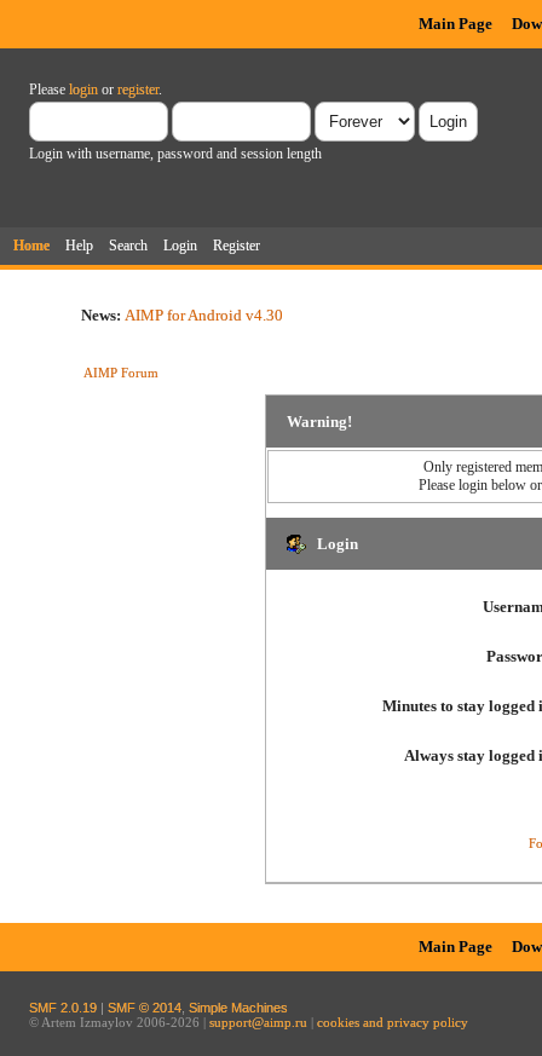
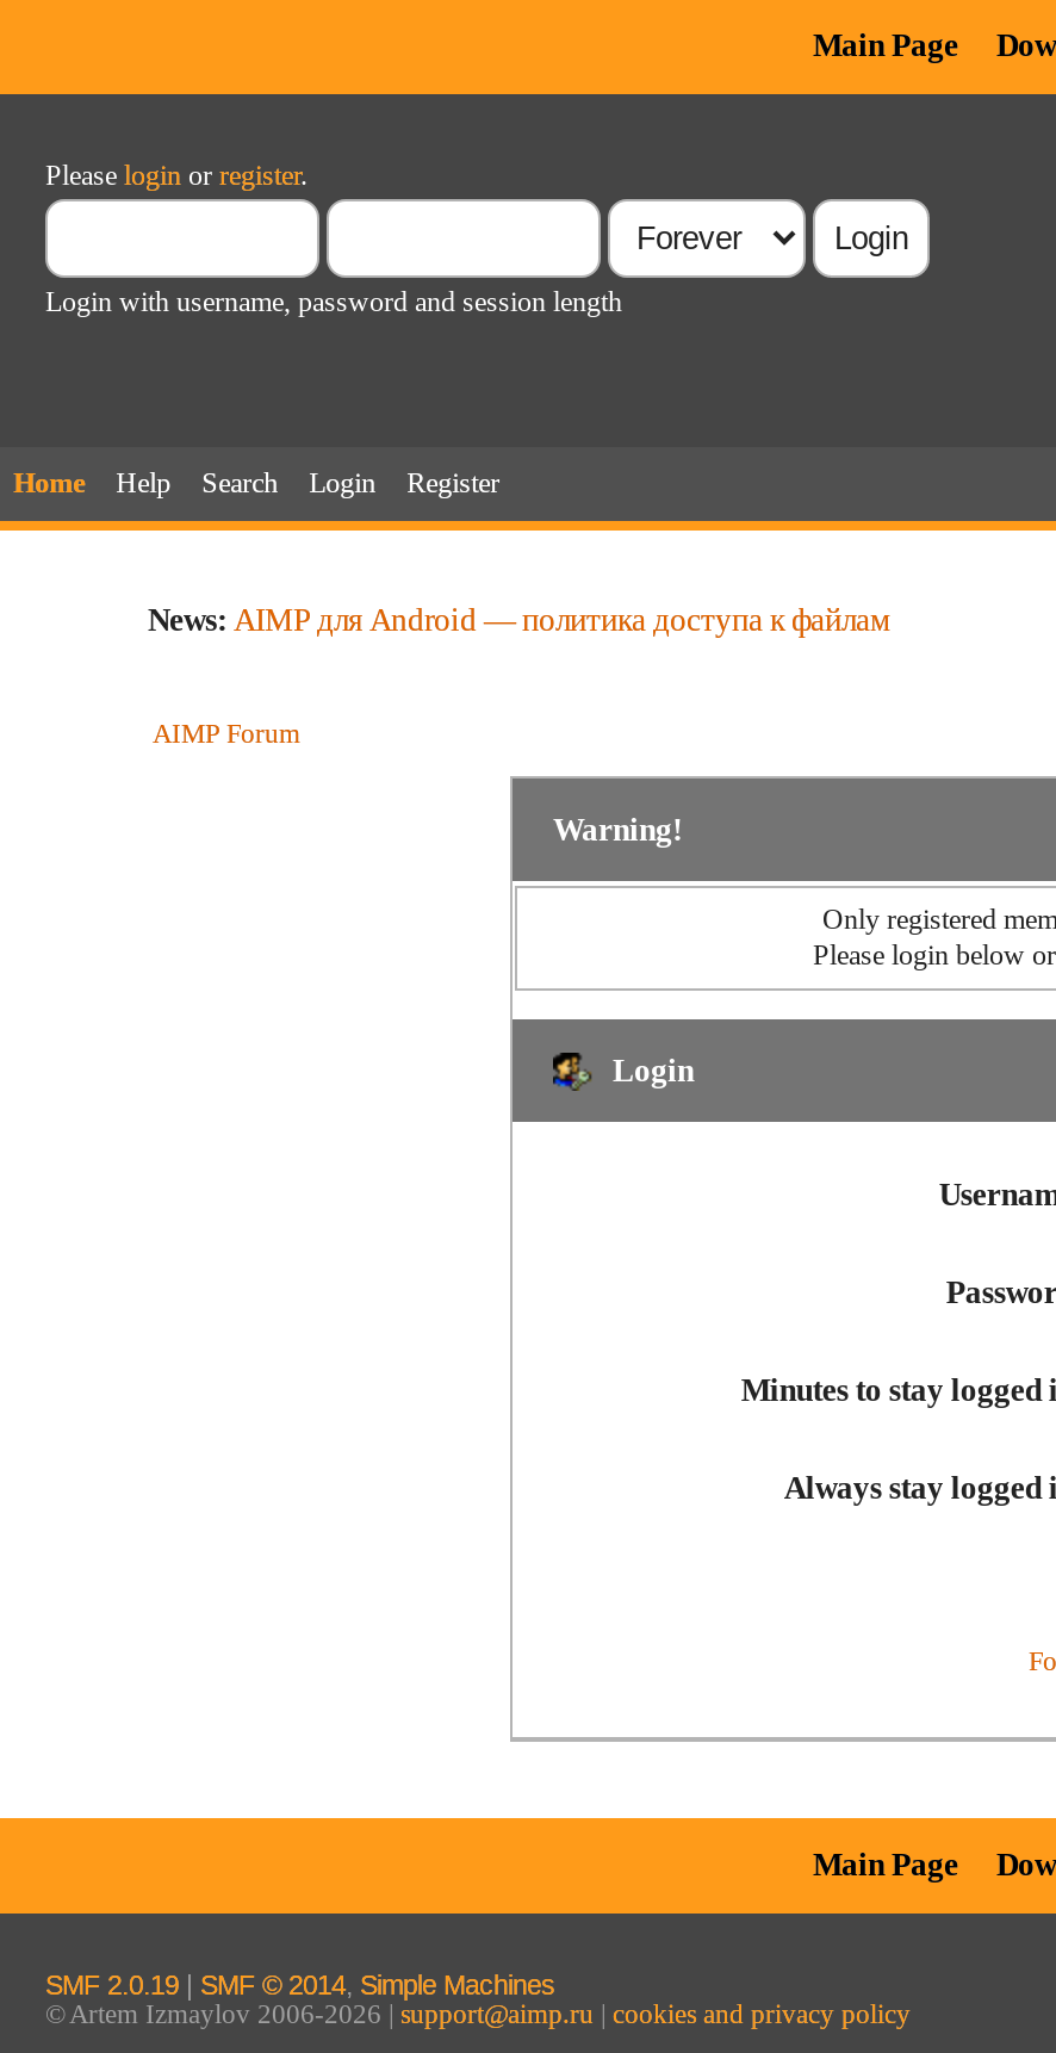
- News: AIMP for Android v4.30
+ News: AIMP для Android — политика доступа к файлам
